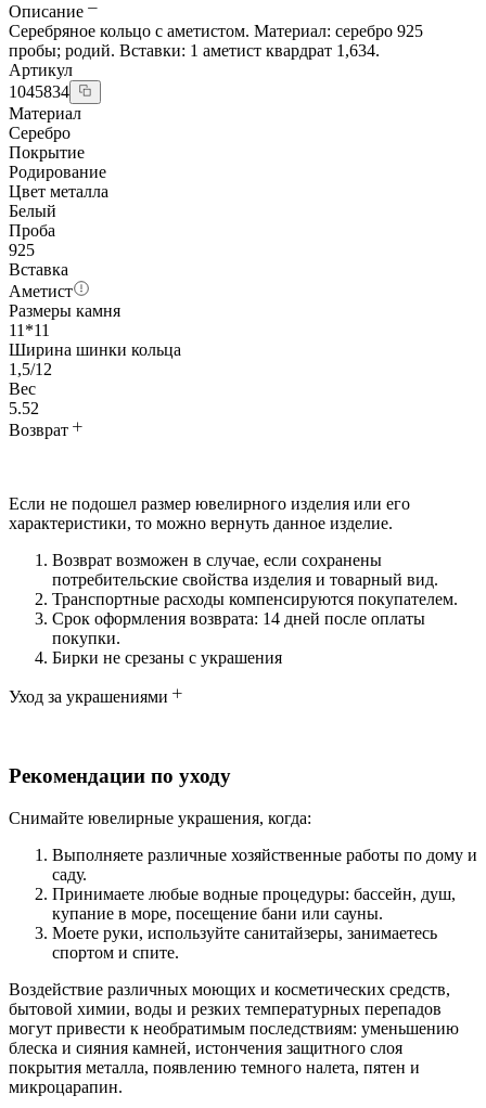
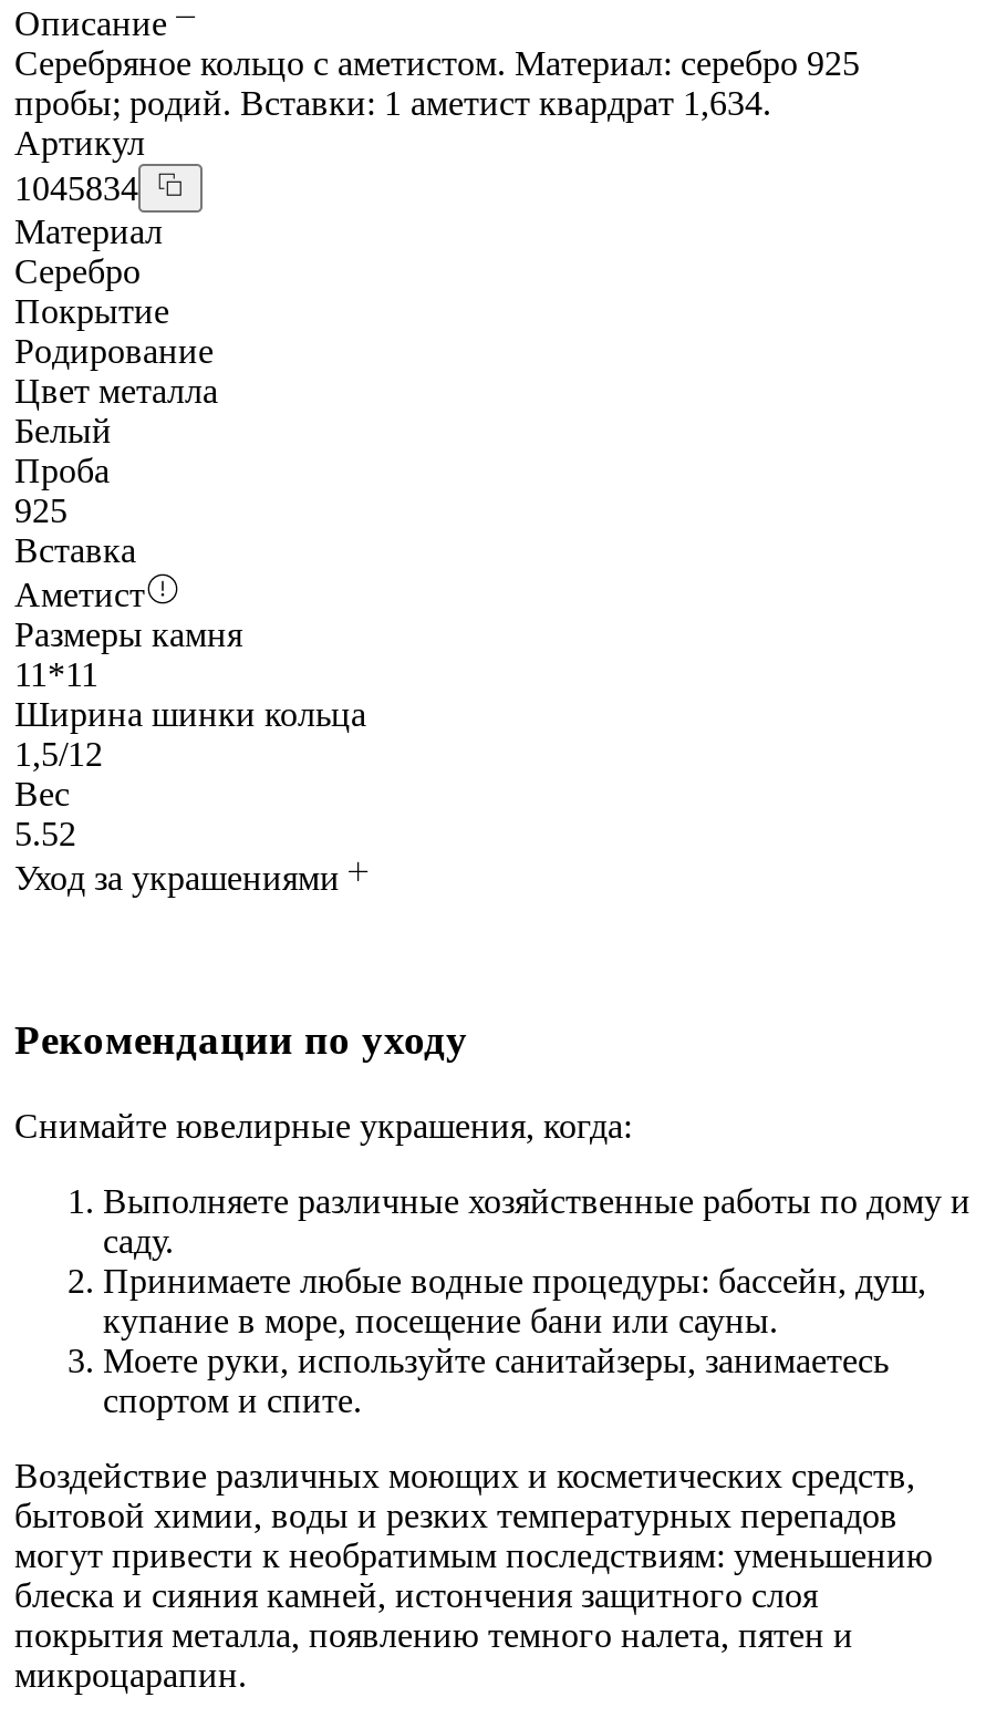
- Возврат

- Если не подошел размер ювелирного изделия или его
- характеристики, то можно вернуть данное изделие.
- Возврат возможен в случае, если сохранены
- потребительские свойства изделия и товарный вид.
- Транспортные расходы компенсируются покупателем.
- Срок оформления возврата: 14 дней после оплаты
- покупки.
- Бирки не срезаны с украшения
